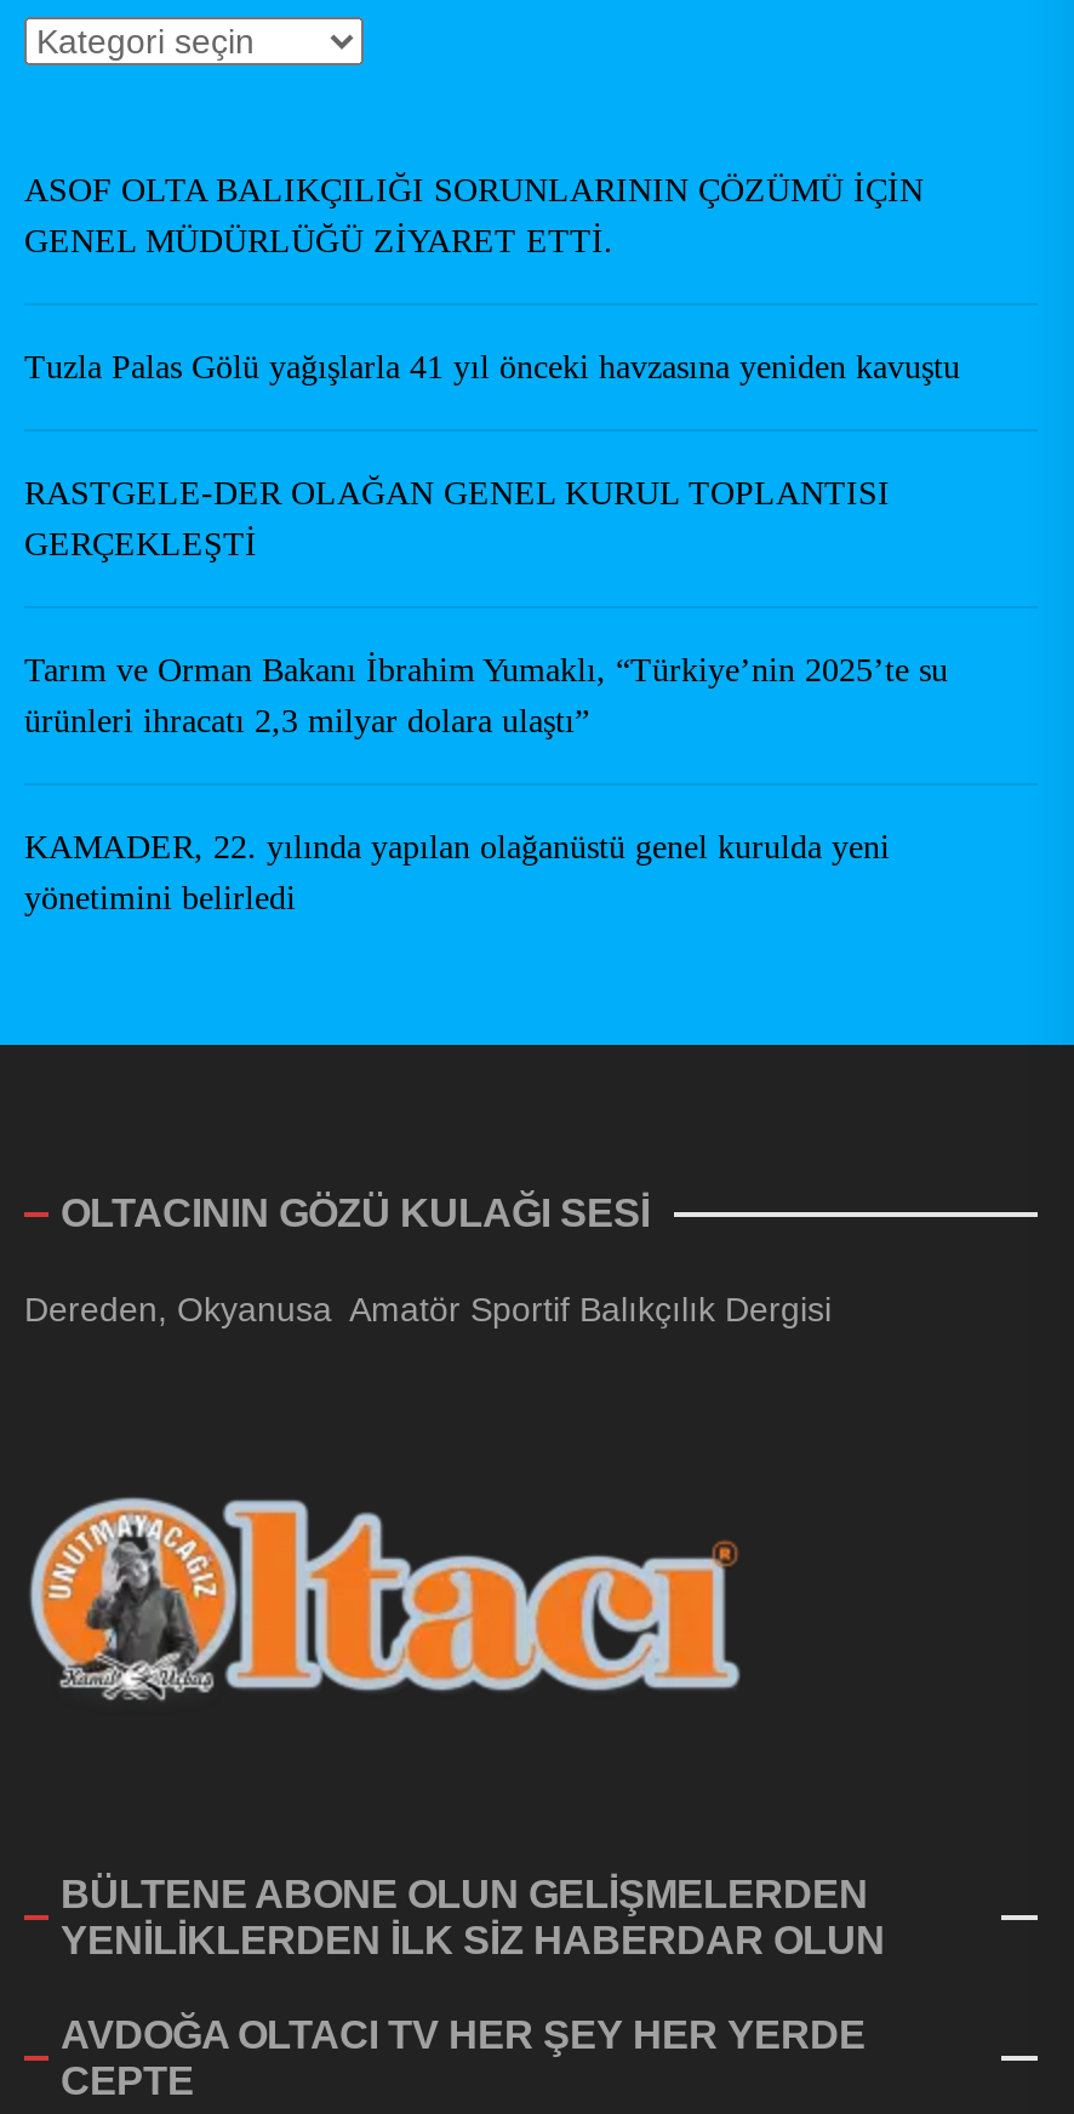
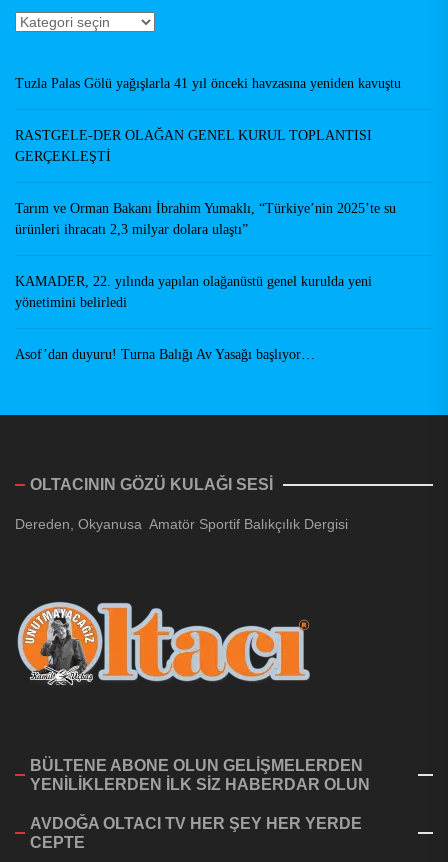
- ASOF OLTA BALIKÇILIĞI SORUNLARININ ÇÖZÜMÜ İÇİN
- GENEL MÜDÜRLÜĞÜ ZİYARET ETTİ.

moved up: Tuzla Palas Gölü yağışlarla 41 yıl önceki havzasına yeniden kavuştu | RASTGELE-DER OLAĞAN GENEL KURUL TOPLANTISI | GERÇEKLEŞTİ | Tarım ve Orman Bakanı İbrahim Yumaklı, “Türkiye’nin 2025’te su | ürünleri ihracatı 2,3 milyar dolara ulaştı” | KAMADER, 22. yılında yapılan olağanüstü genel kurulda yeni | yönetimini belirledi

+ Asof’dan duyuru! Turna Balığı Av Yasağı başlıyor…
